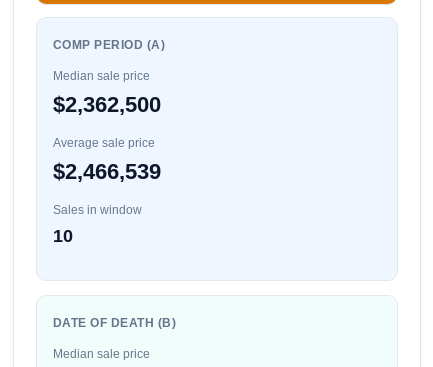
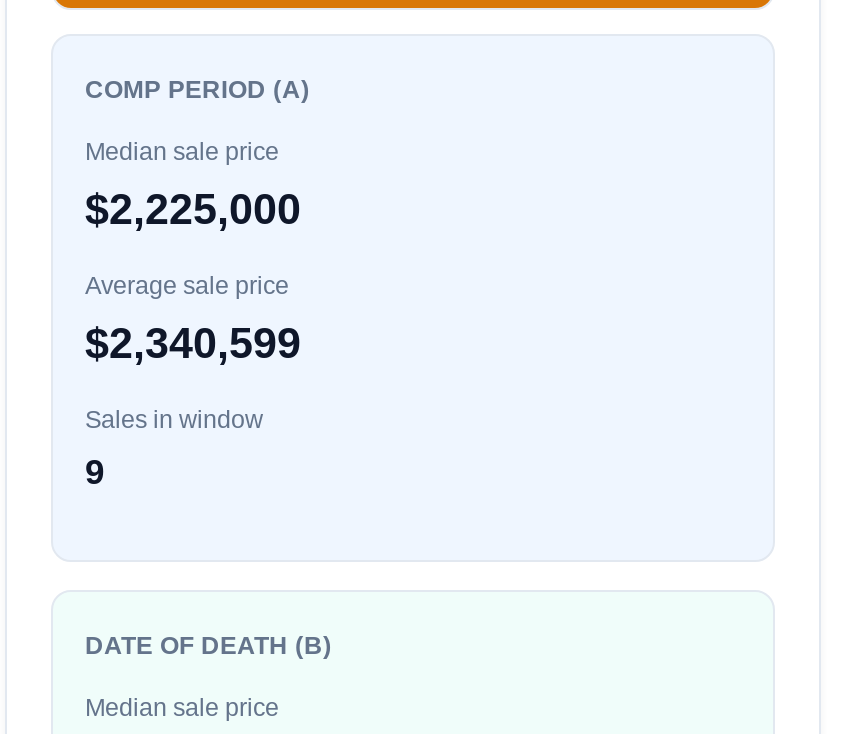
- $2,362,500
+ $2,225,000

- $2,466,539
+ $2,340,599

- 10
+ 9
